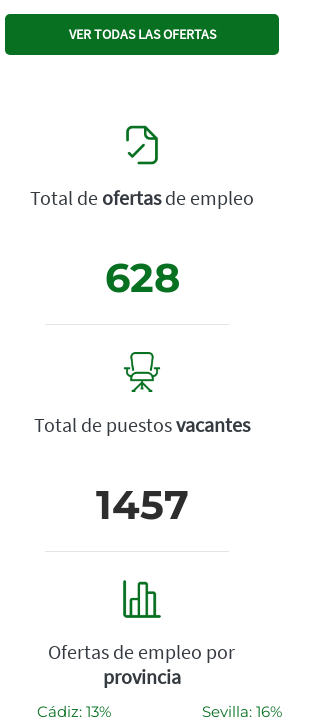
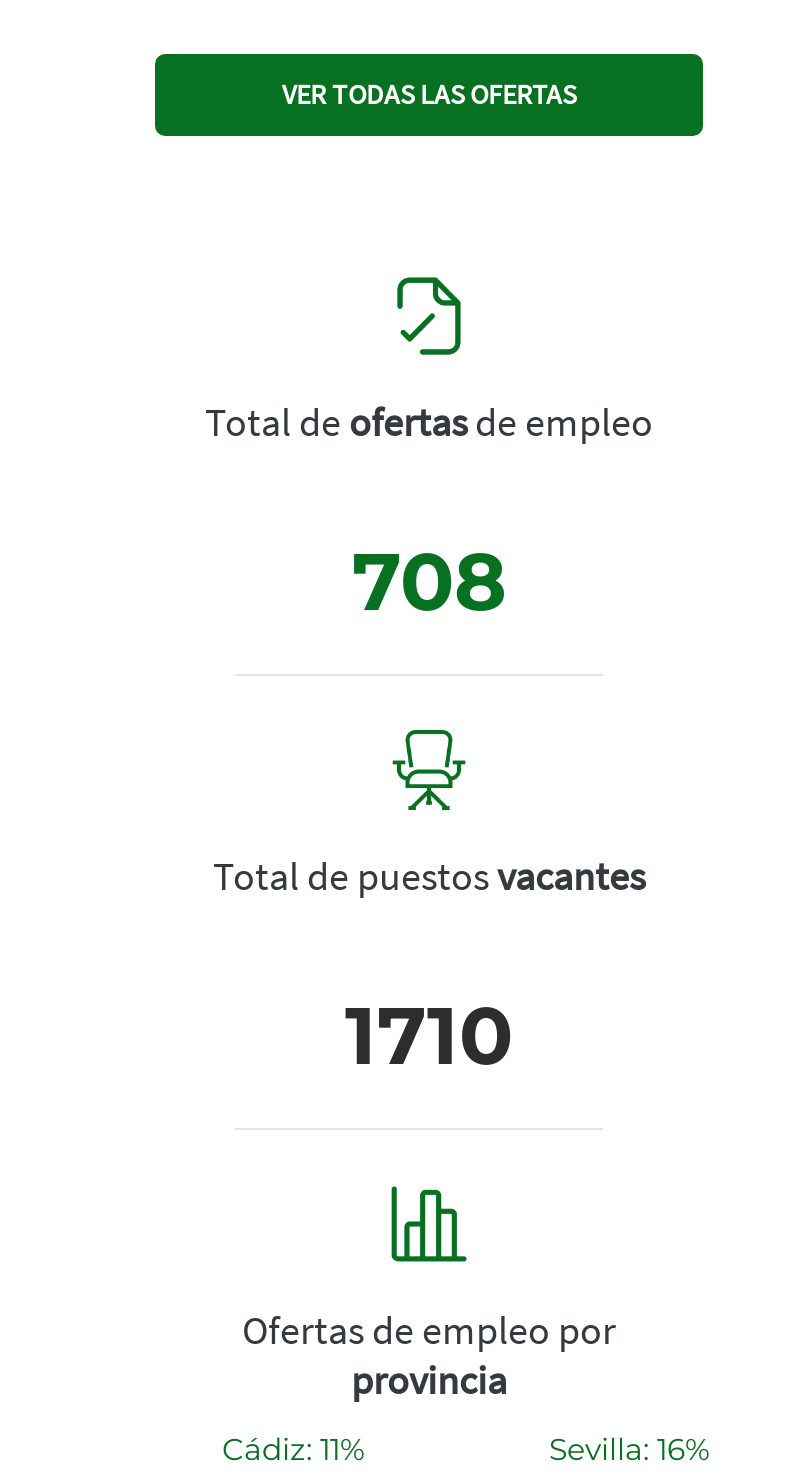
- 628
+ 708

- 1457
+ 1710

- Cádiz: 13%
+ Cádiz: 11%
